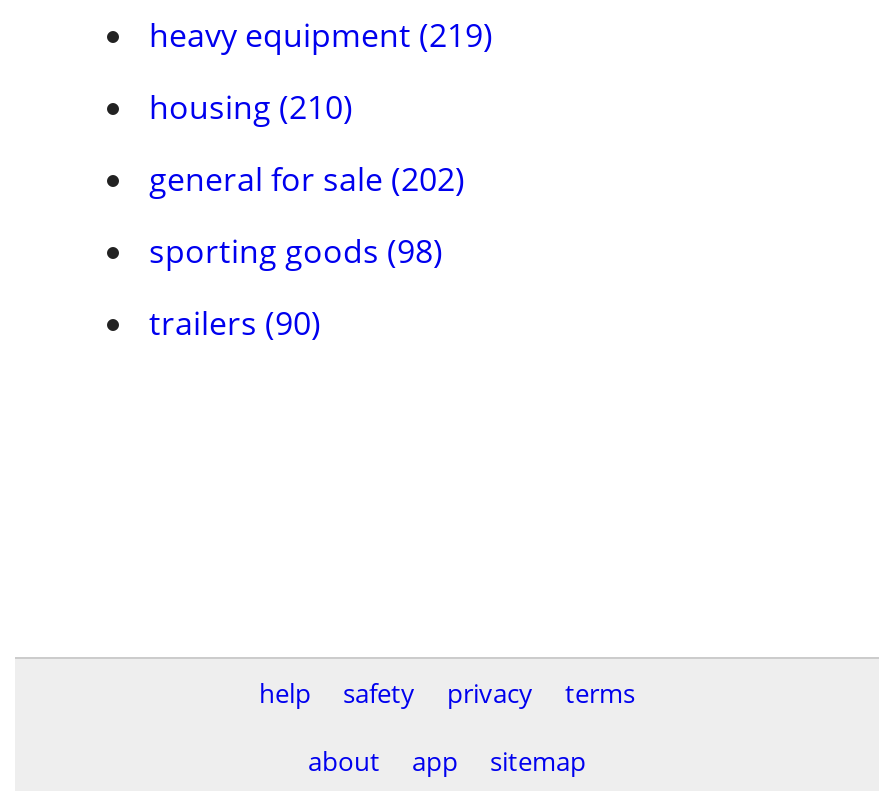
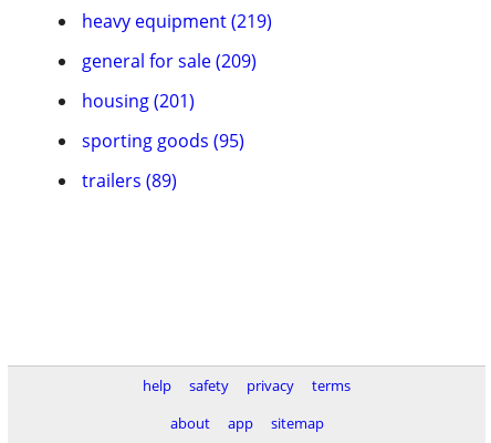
- housing (210)
+ general for sale (209)

- general for sale (202)
+ housing (201)

- sporting goods (98)
+ sporting goods (95)

- trailers (90)
+ trailers (89)
